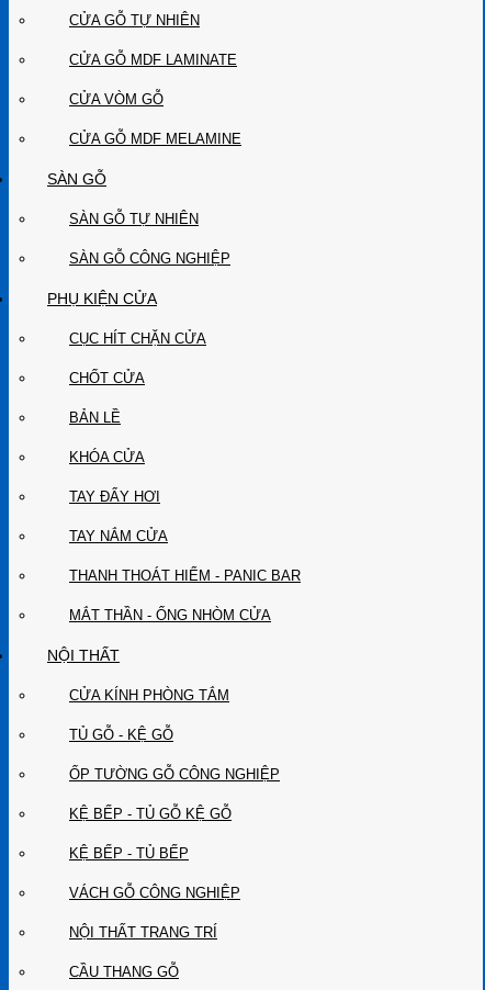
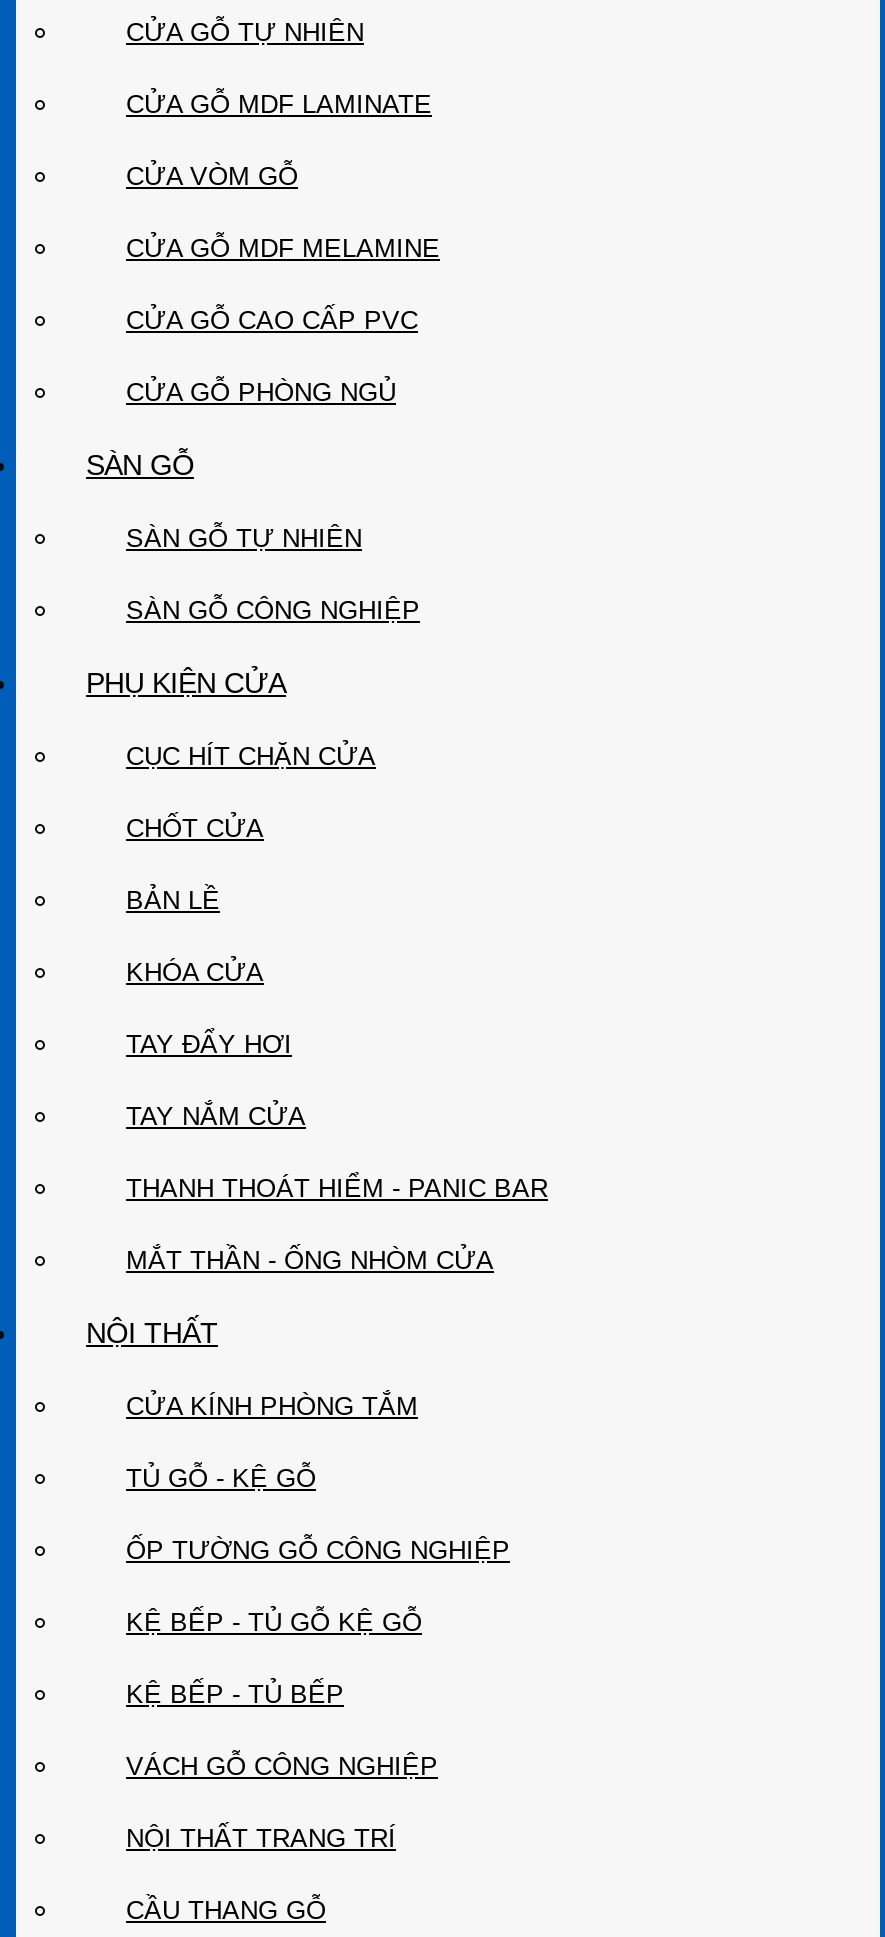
+ CỬA GỖ CAO CẤP PVC
+ CỬA GỖ PHÒNG NGỦ
